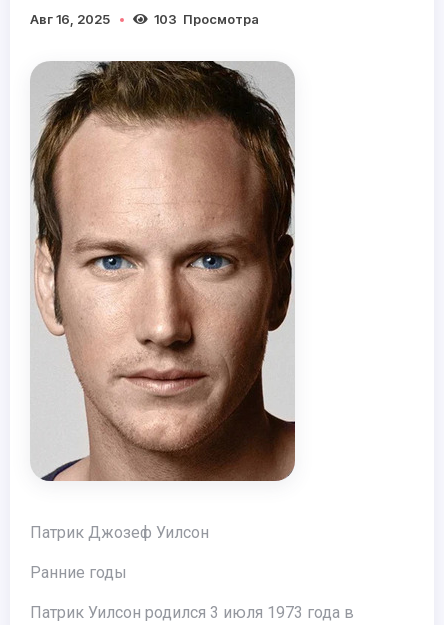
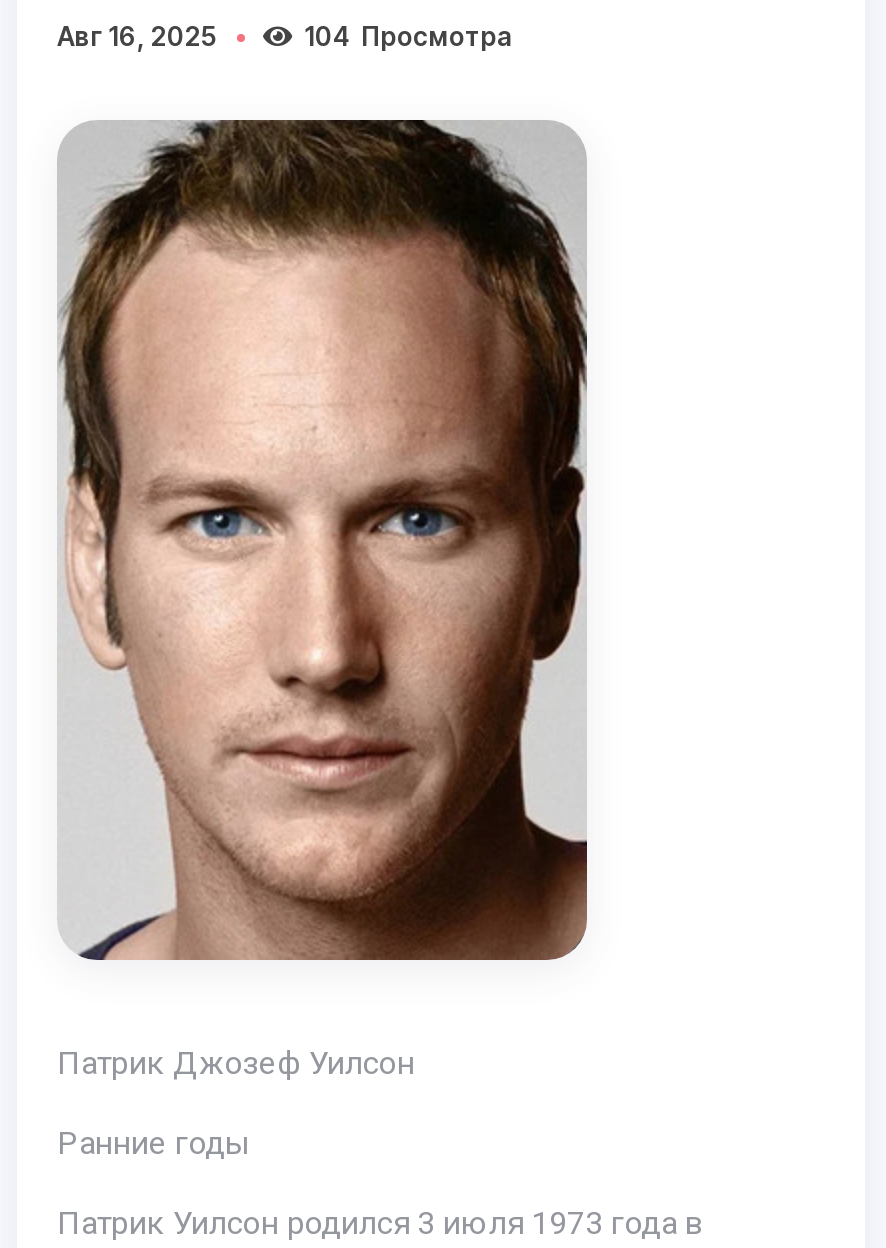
- 103 Просмотра
+ 104 Просмотра
